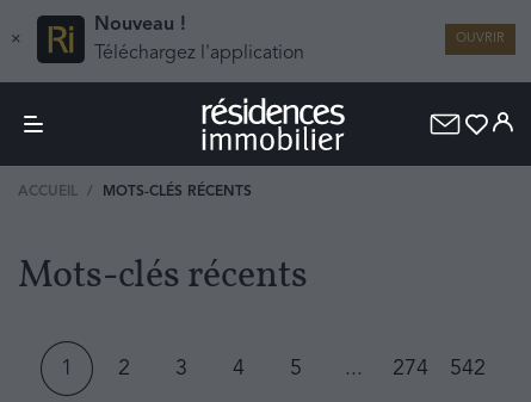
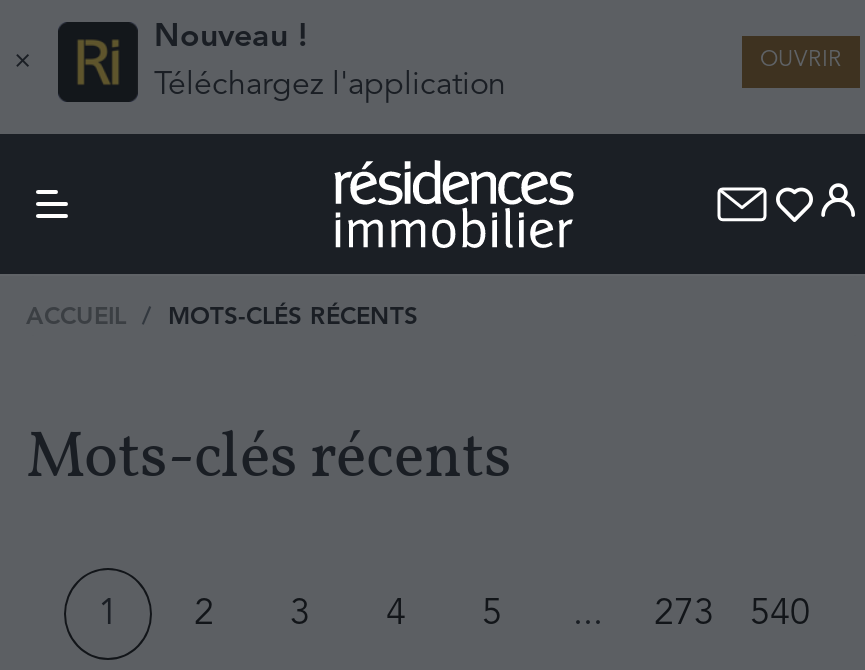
- 274
+ 273

- 542
+ 540
